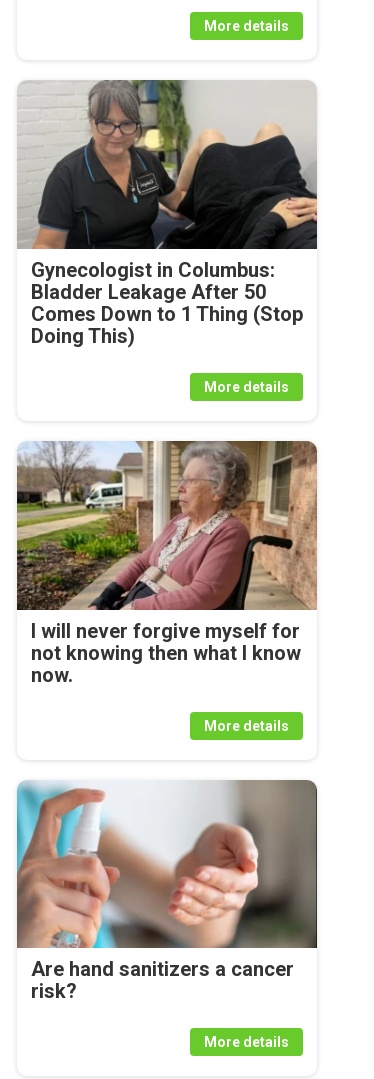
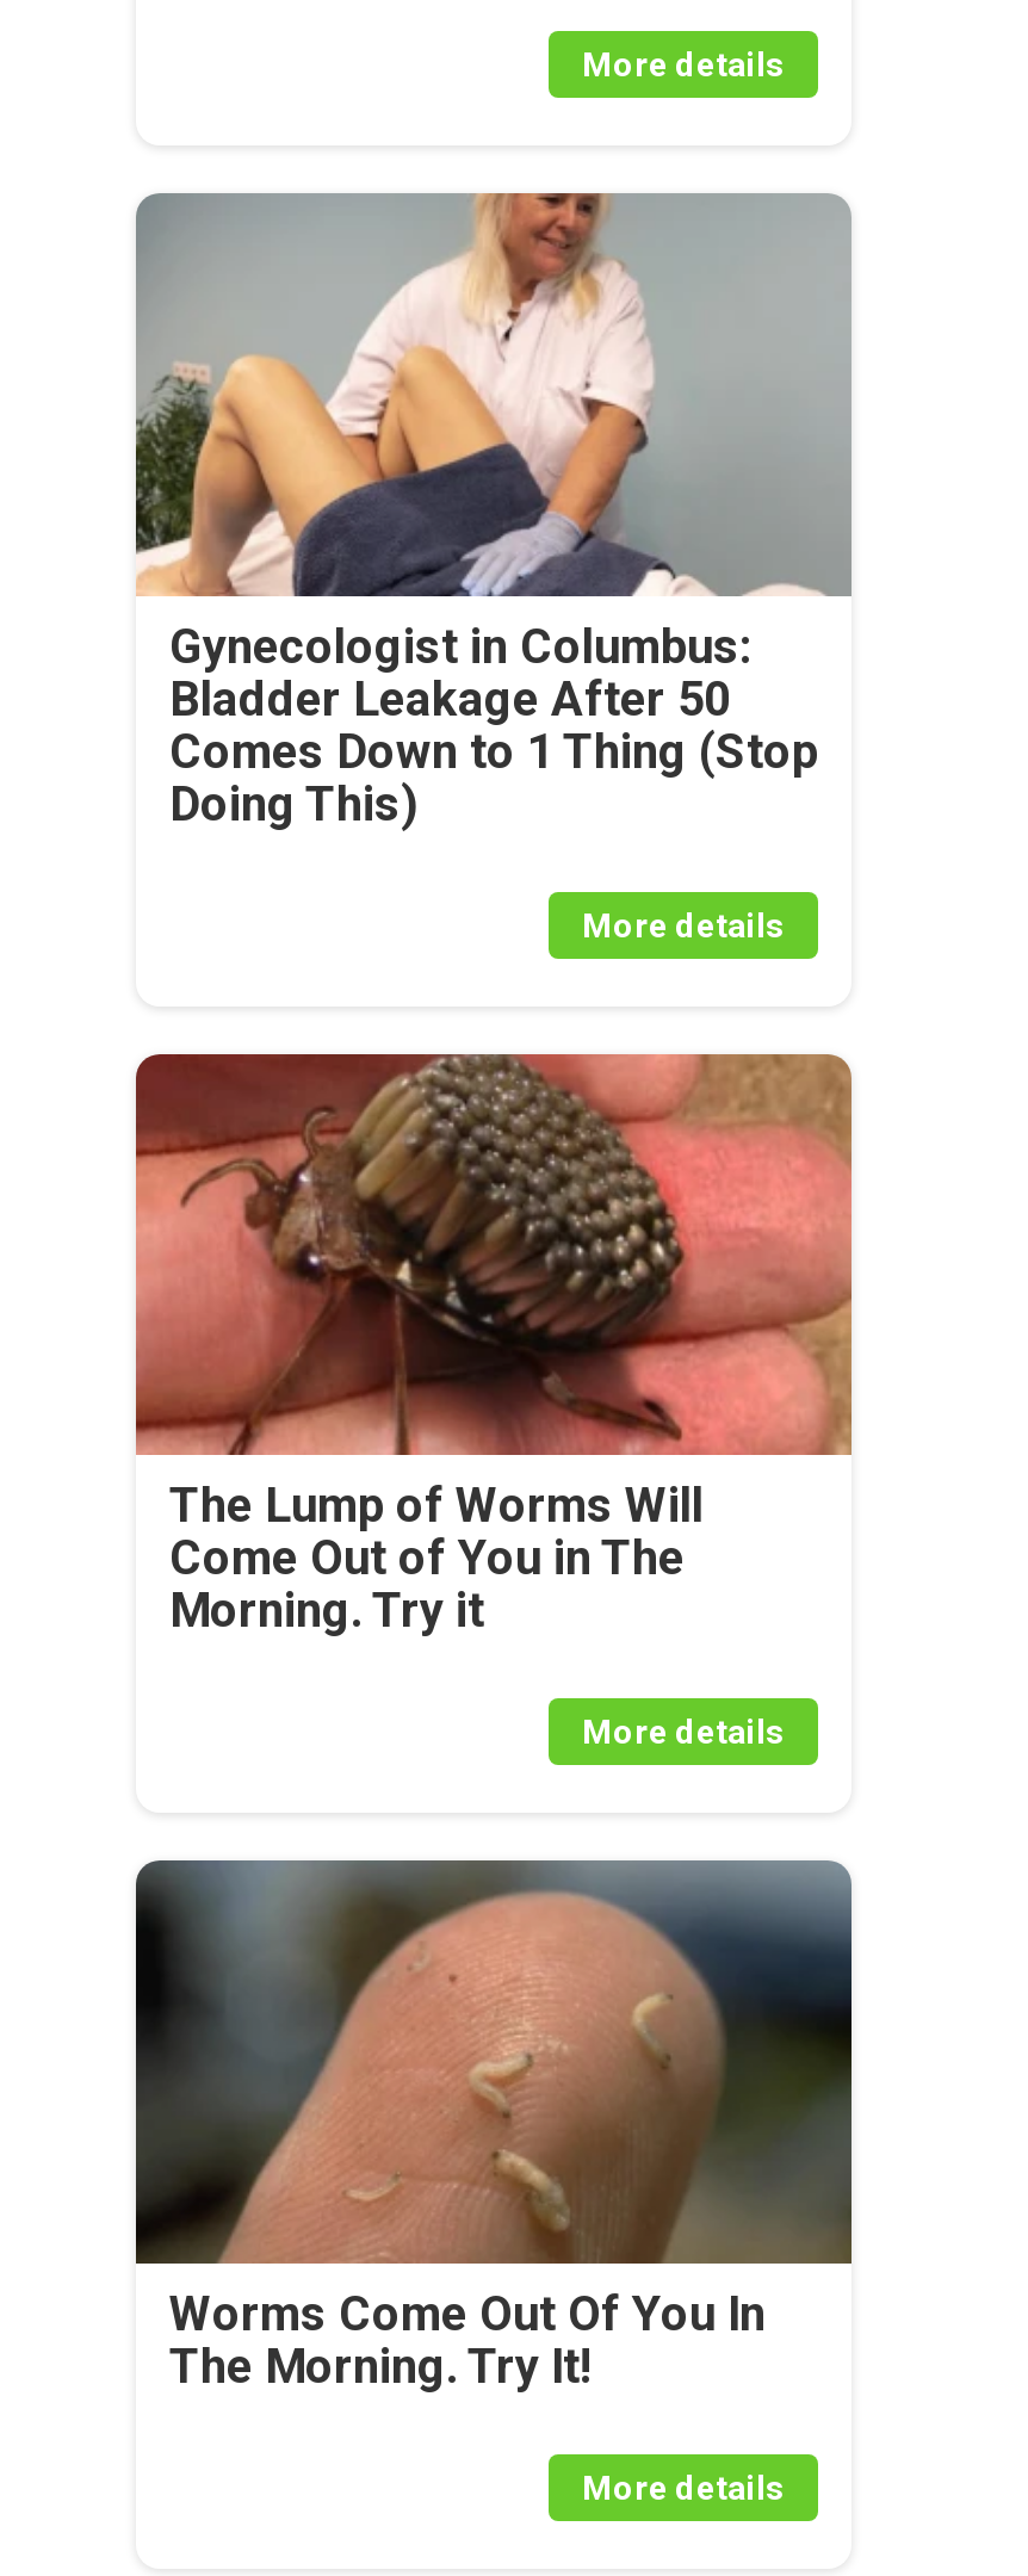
- [image]
+ [image]

- [image]
- I will never forgive myself for
- not knowing then what I know
- now.
+ [image]
+ The Lump of Worms Will
+ Come Out of You in The
+ Morning. Try it

- [image]
- Are hand sanitizers a cancer
- risk?
+ [image]
+ Worms Come Out Of You In
+ The Morning. Try It!
